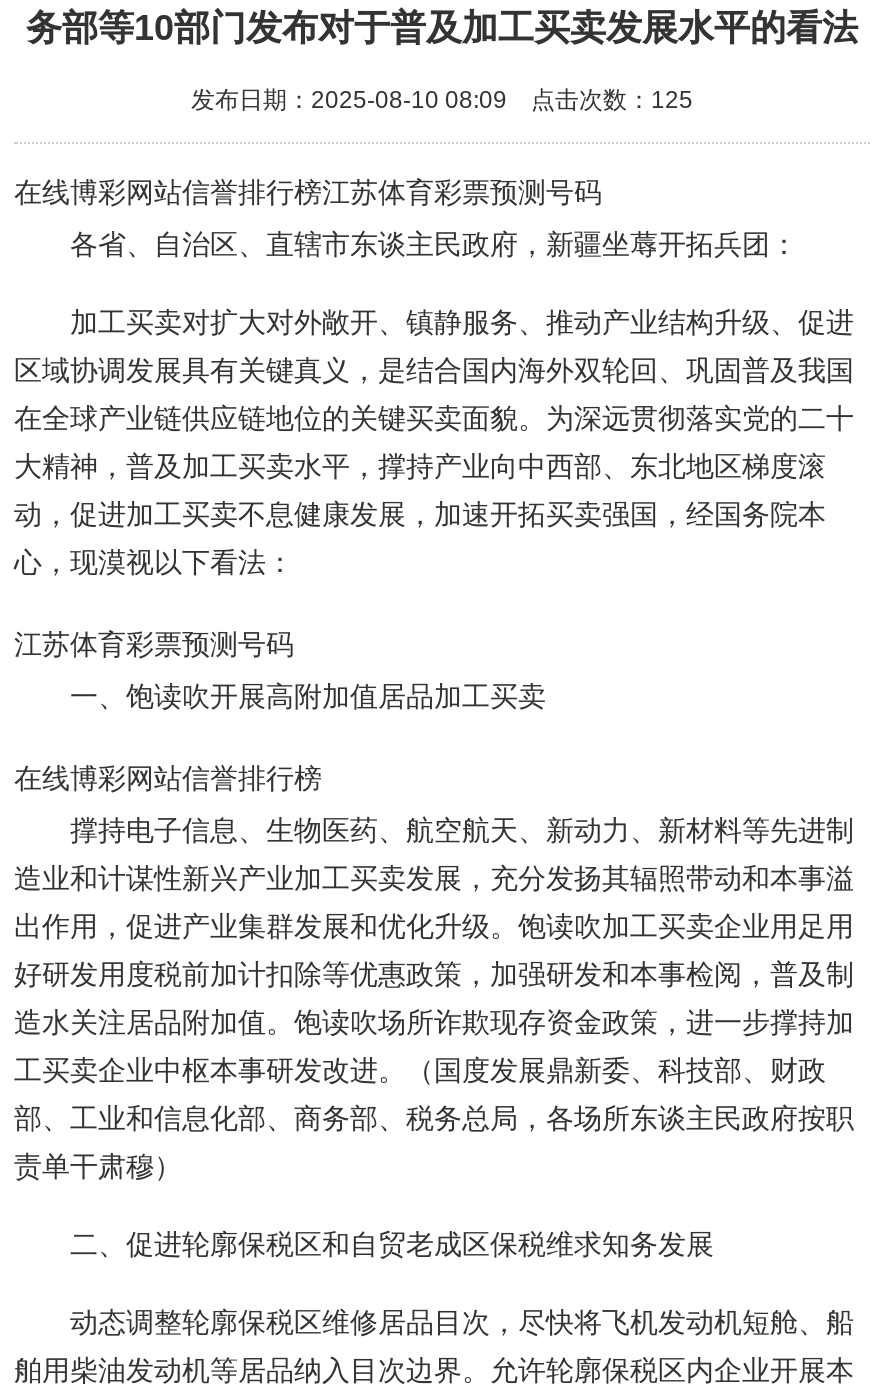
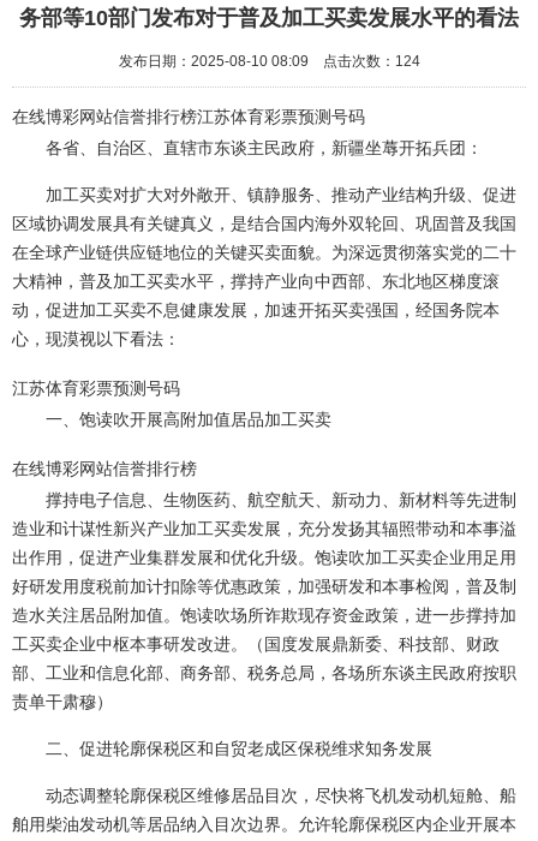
- 发布日期：2025-08-10 08:09 点击次数：125
+ 发布日期：2025-08-10 08:09 点击次数：124
